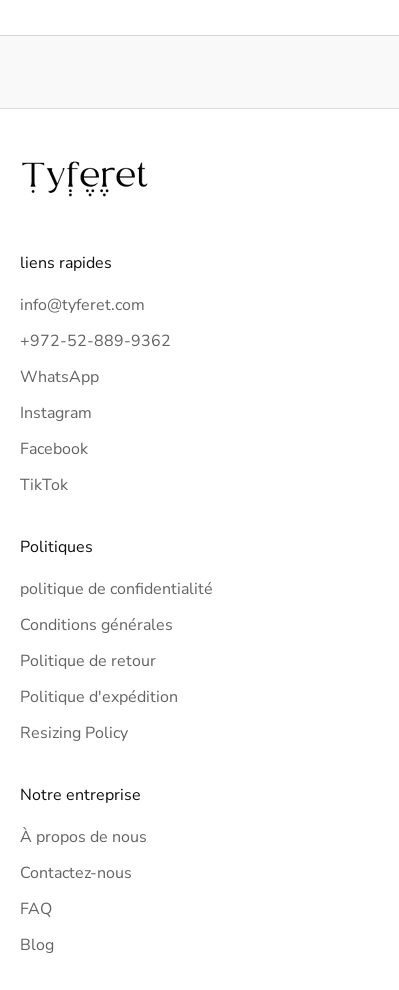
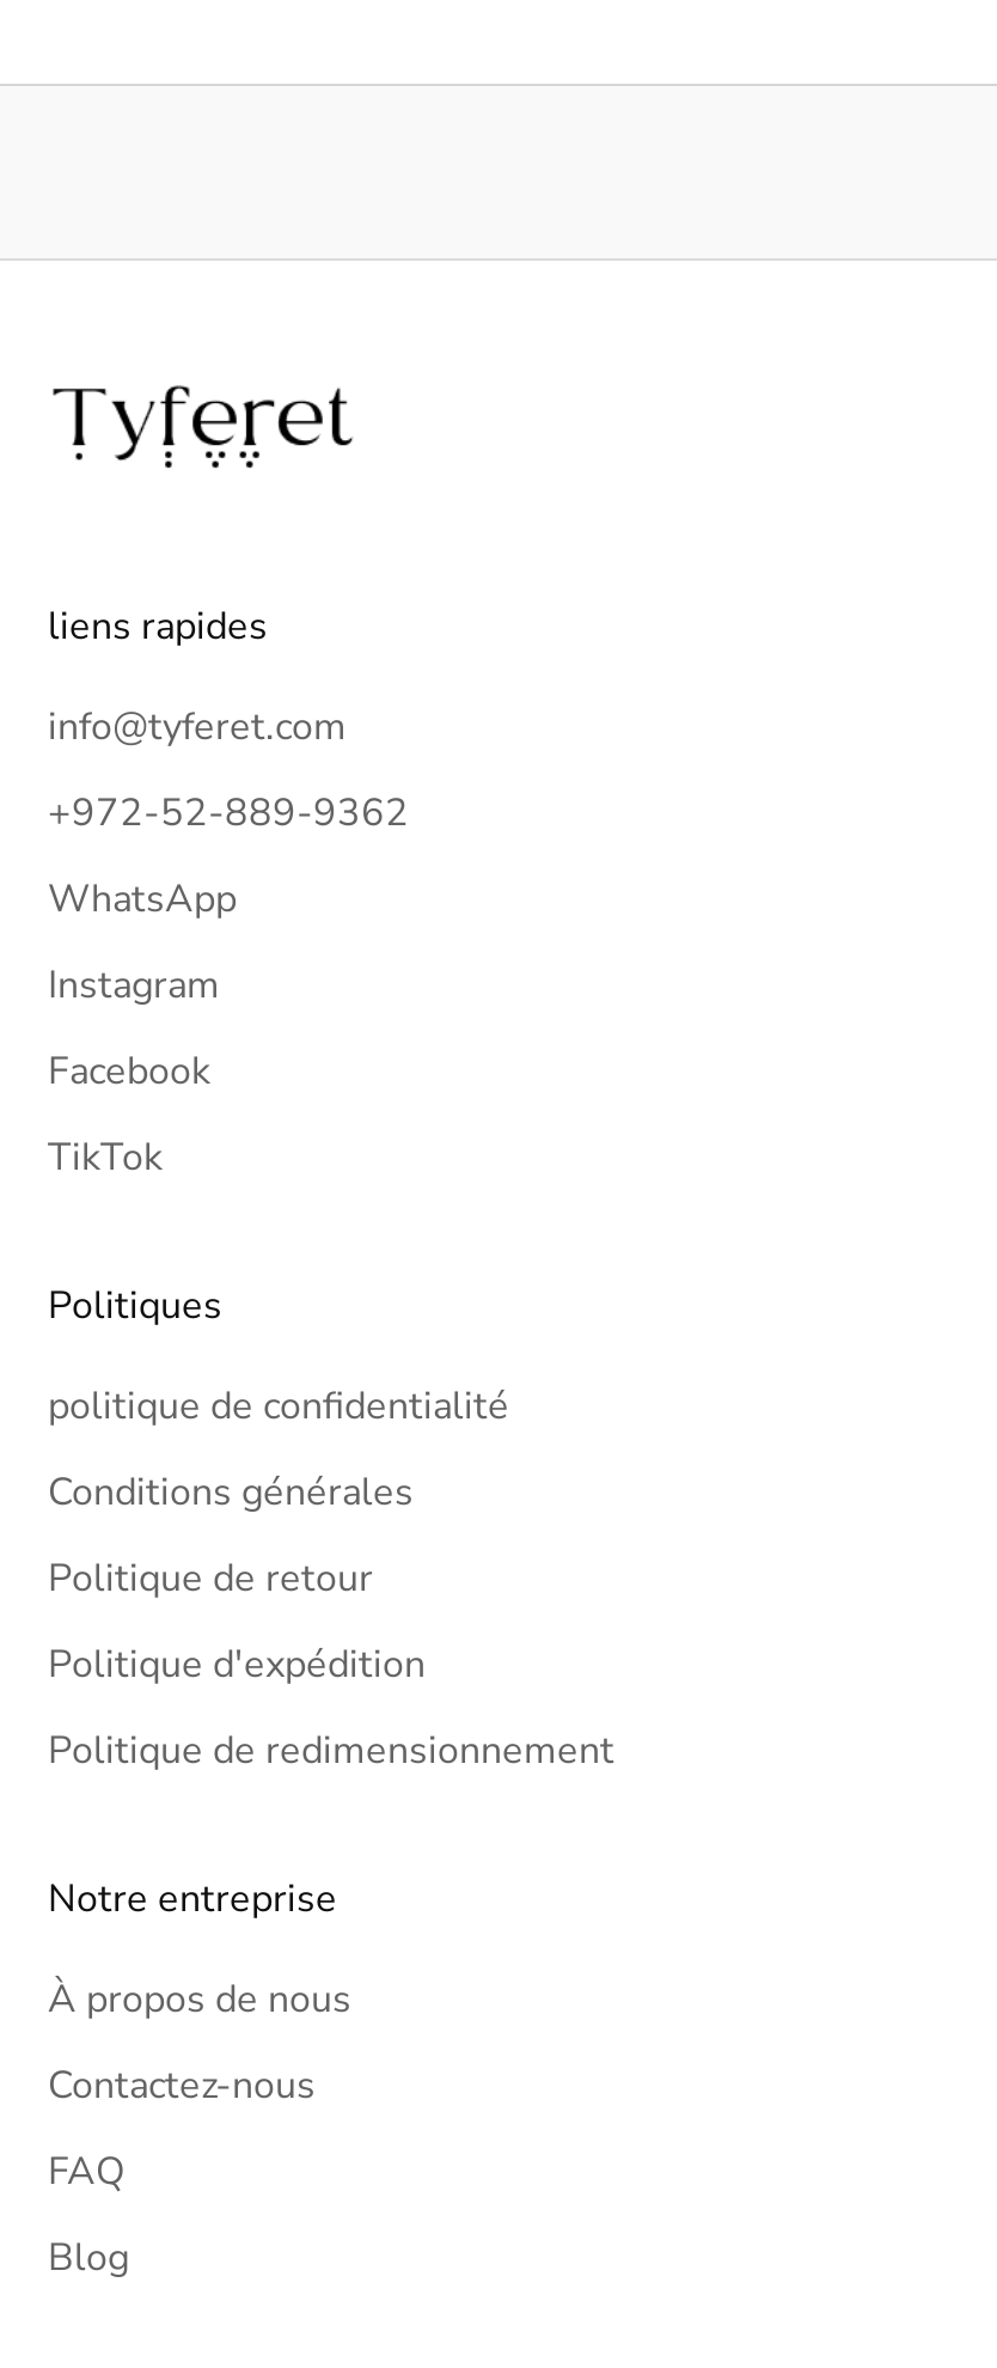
- Resizing Policy
+ Politique de redimensionnement
